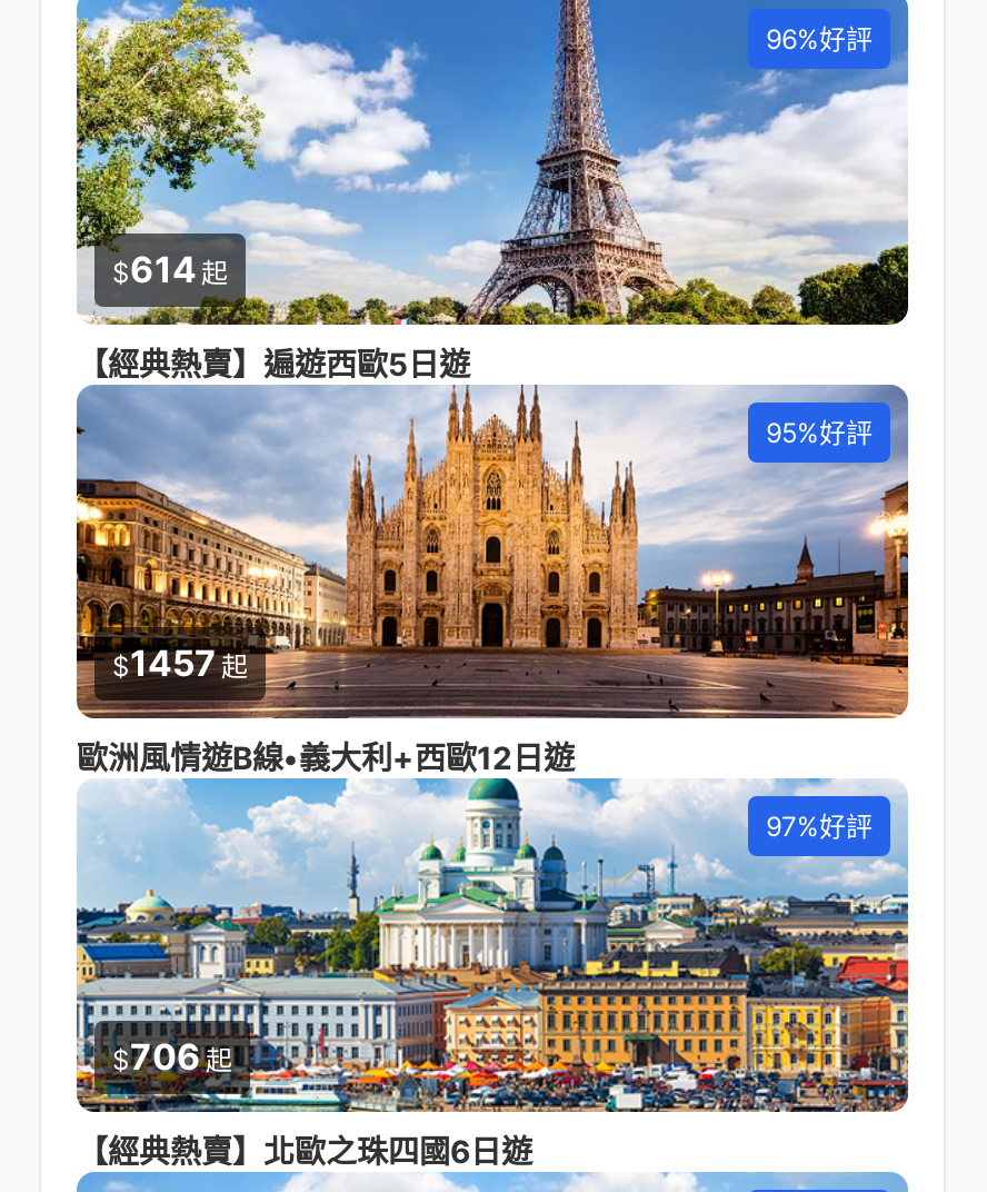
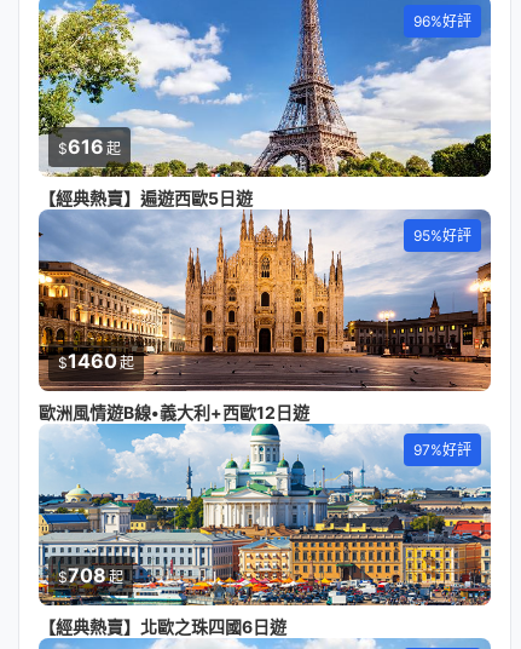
- $614 起
+ $616 起

- $1457 起
+ $1460 起

- $706 起
+ $708 起
